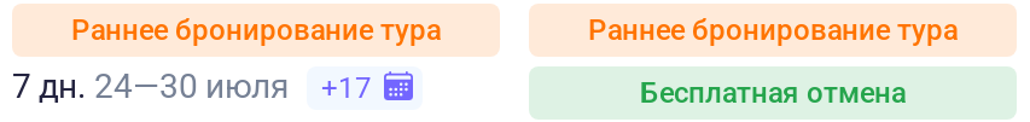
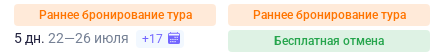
- 7 дн. 24—30 июля +17
+ 5 дн. 22—26 июля +17
